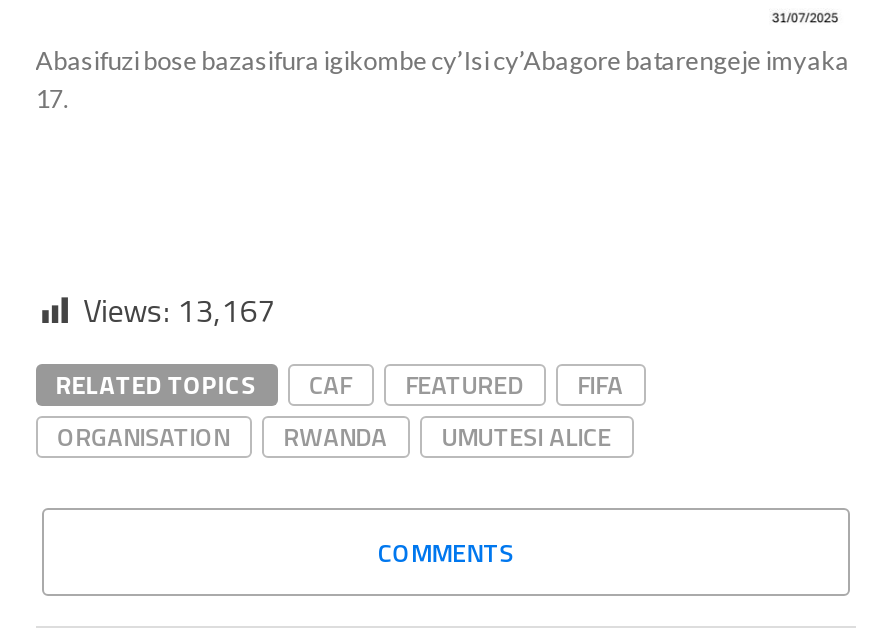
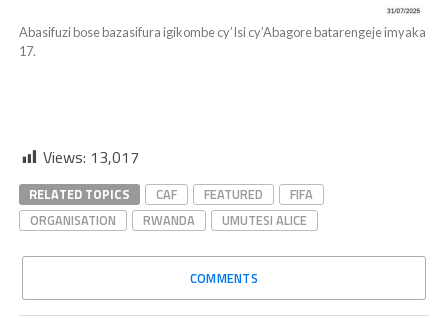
- Views: 13,167
+ Views: 13,017
